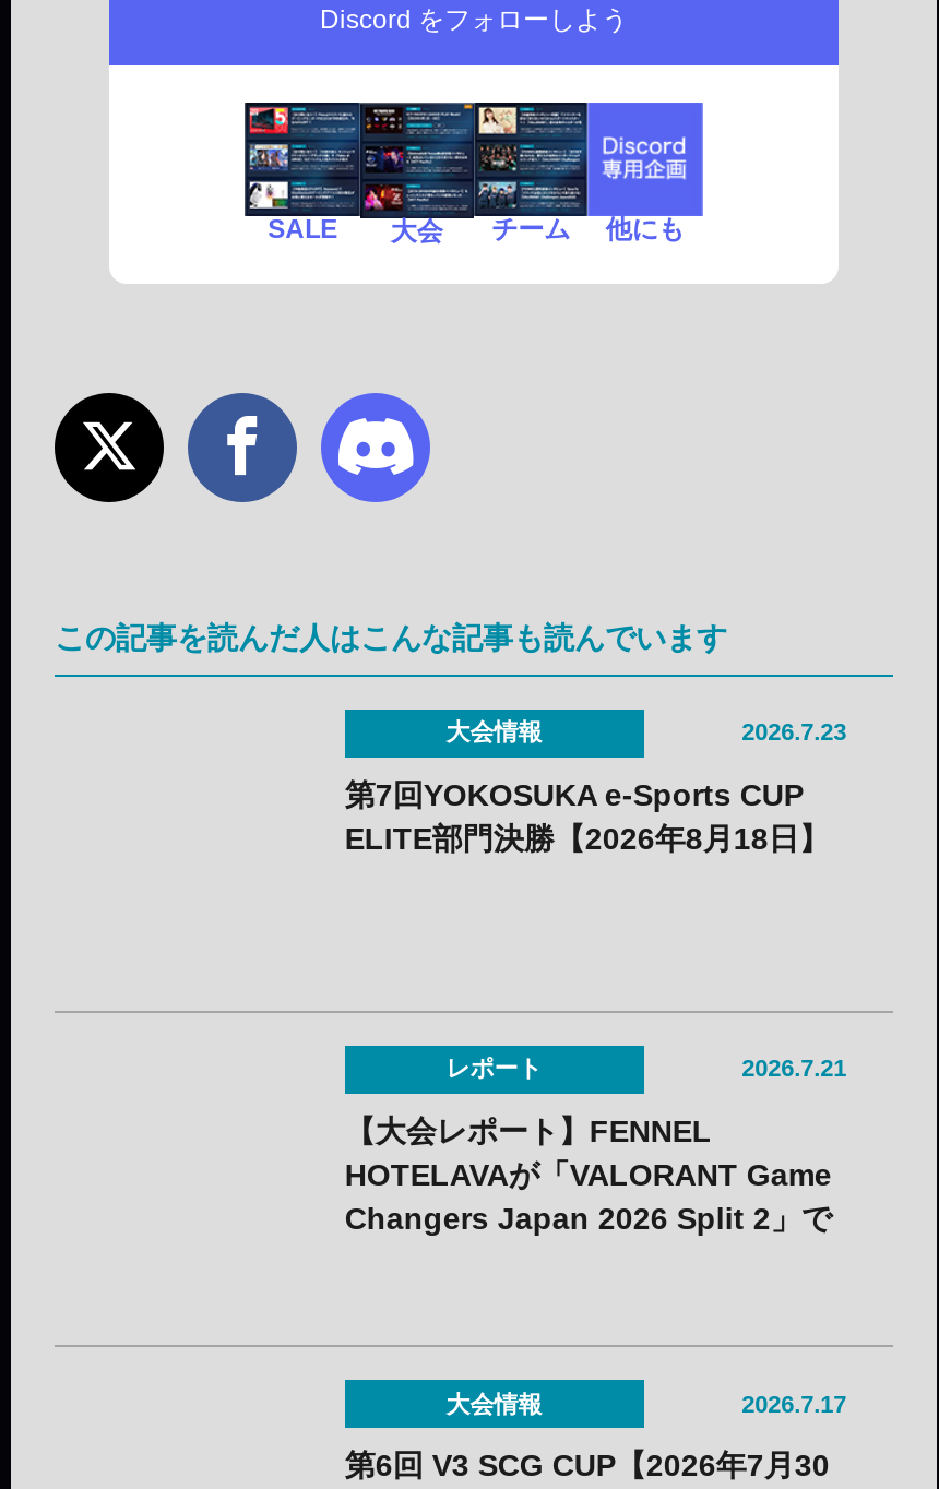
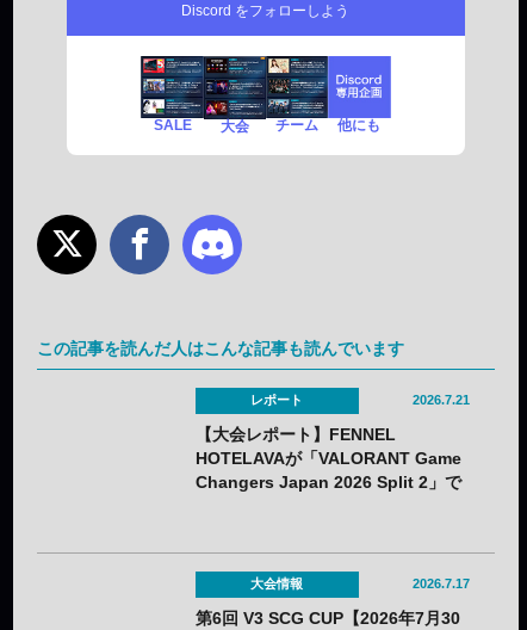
- 大会情報
- 2026.7.23
- 第7回YOKOSUKA e-Sports CUP
- ELITE部門決勝【2026年8月18日】
